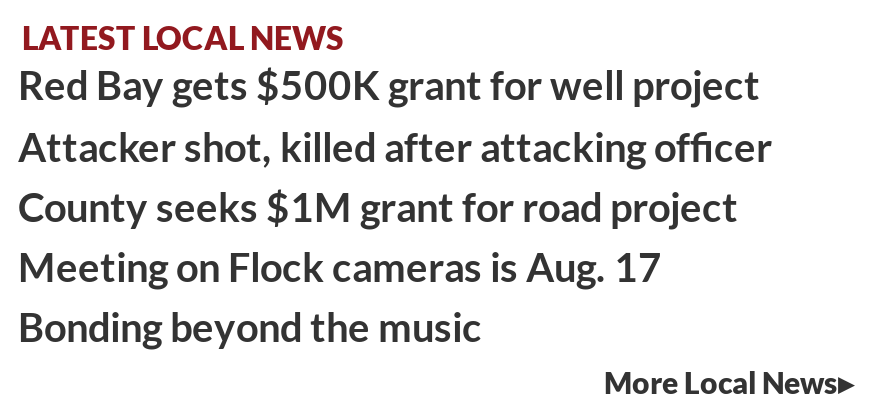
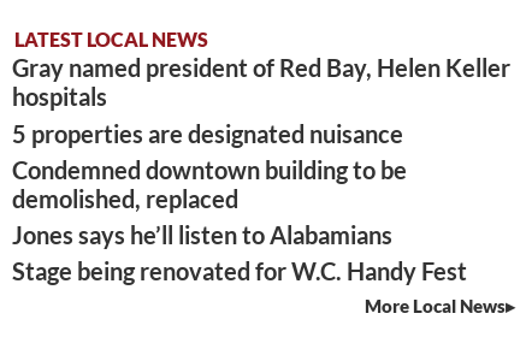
- Red Bay gets $500K grant for well project
- Attacker shot, killed after attacking officer
- County seeks $1M grant for road project
- Meeting on Flock cameras is Aug. 17
- Bonding beyond the music
+ Gray named president of Red Bay, Helen Keller
+ hospitals
+ 5 properties are designated nuisance
+ Condemned downtown building to be
+ demolished, replaced
+ Jones says he’ll listen to Alabamians
+ Stage being renovated for W.C. Handy Fest
